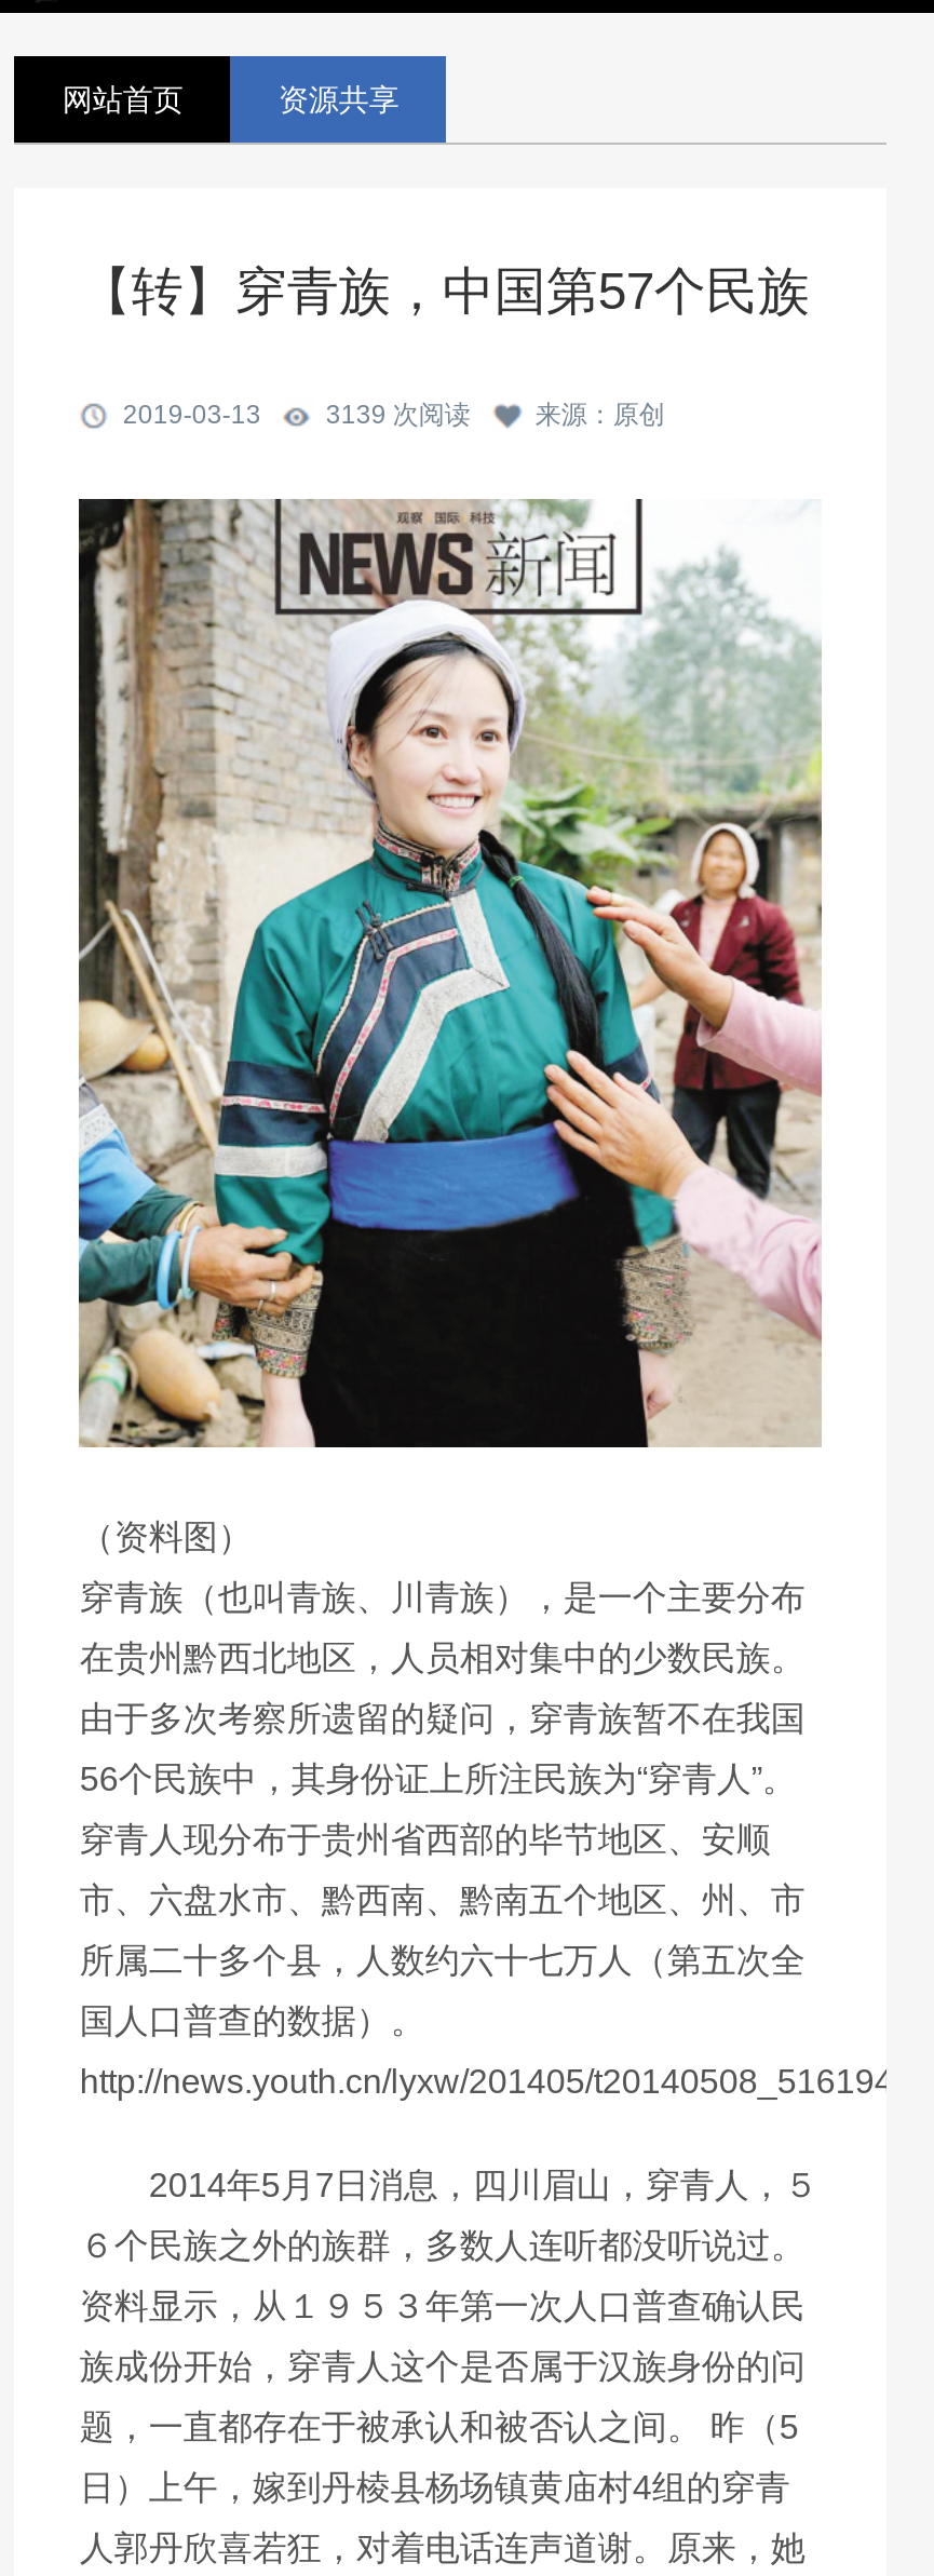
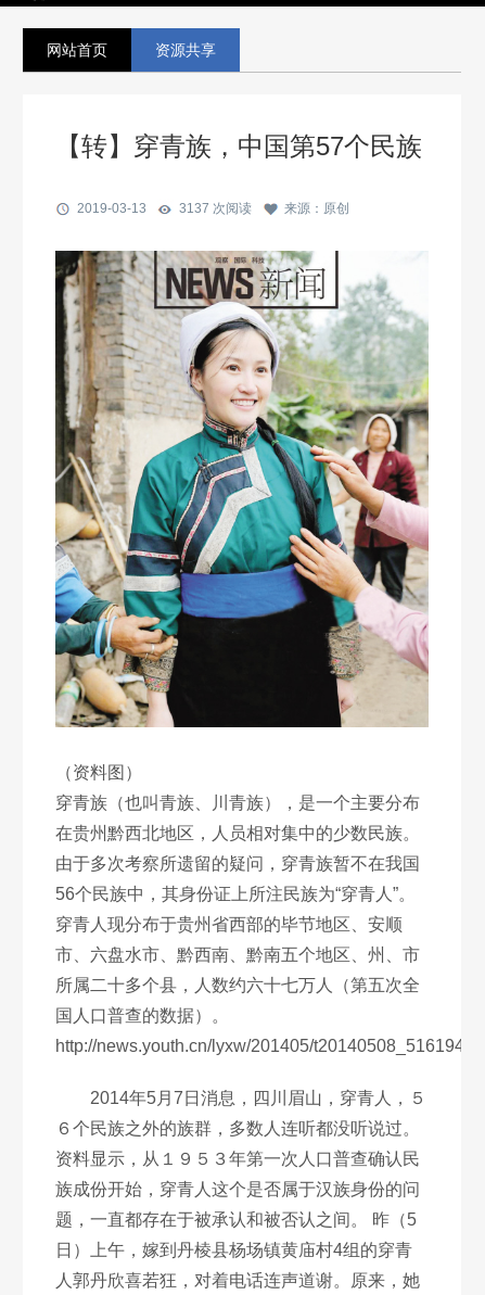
- 3139 次阅读
+ 3137 次阅读
